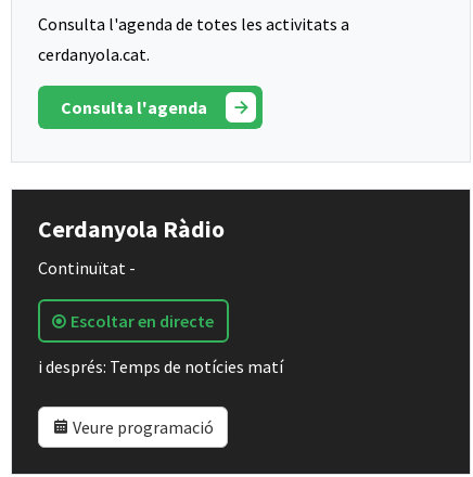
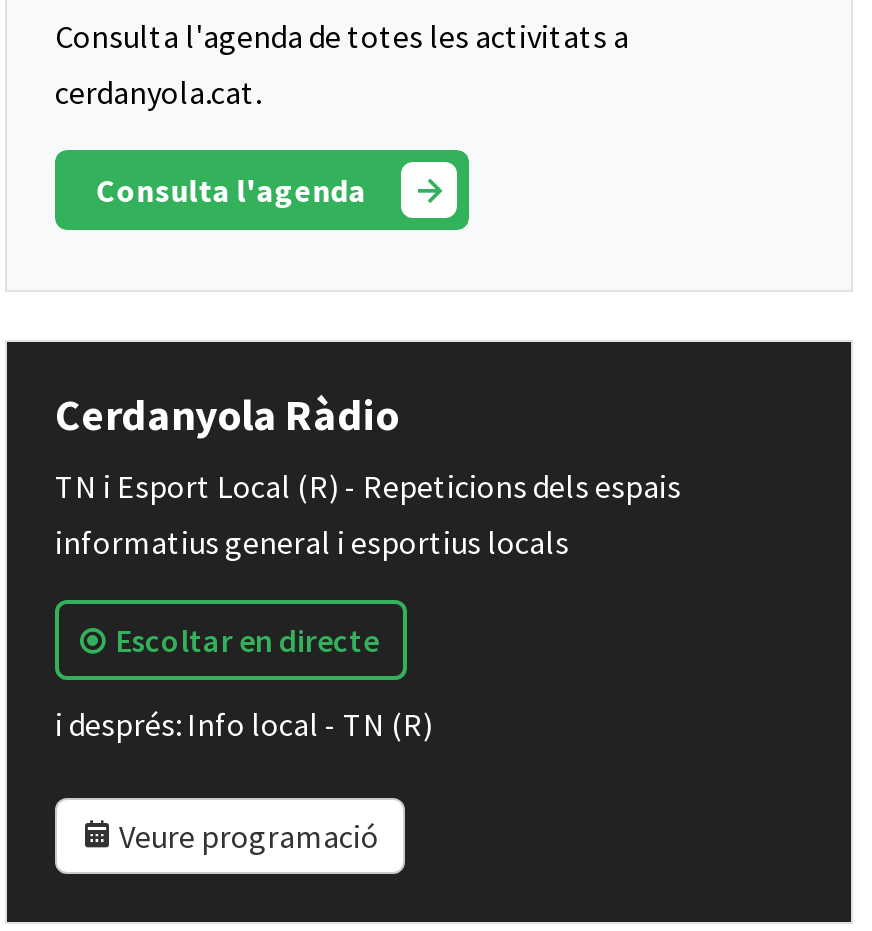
- Continuïtat -
+ TN i Esport Local (R) - Repeticions dels espais
+ informatius general i esportius locals

- i després: Temps de notícies matí
+ i després: Info local - TN (R)
